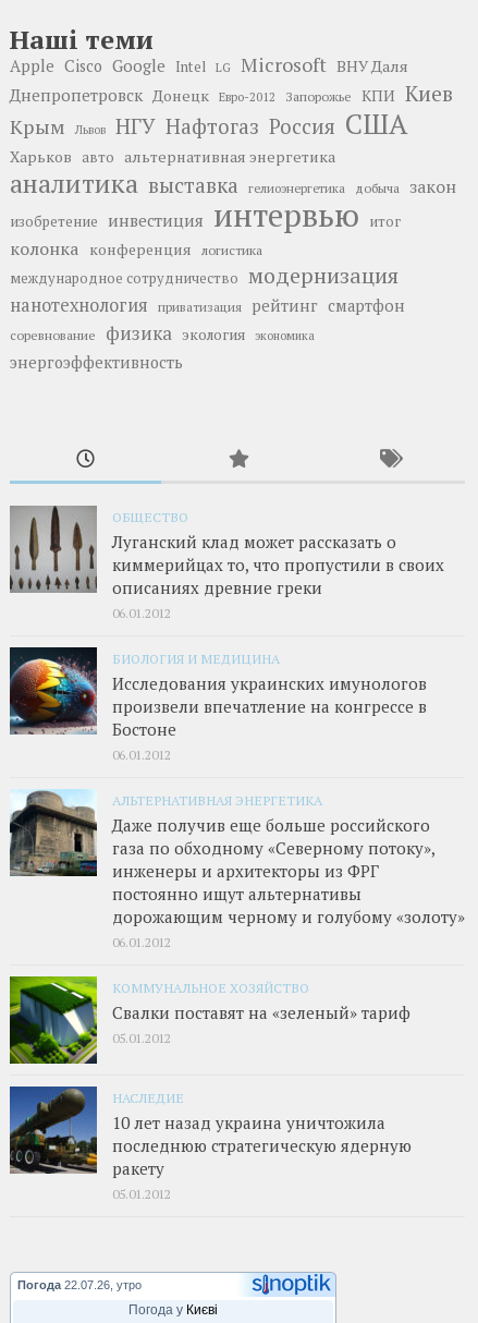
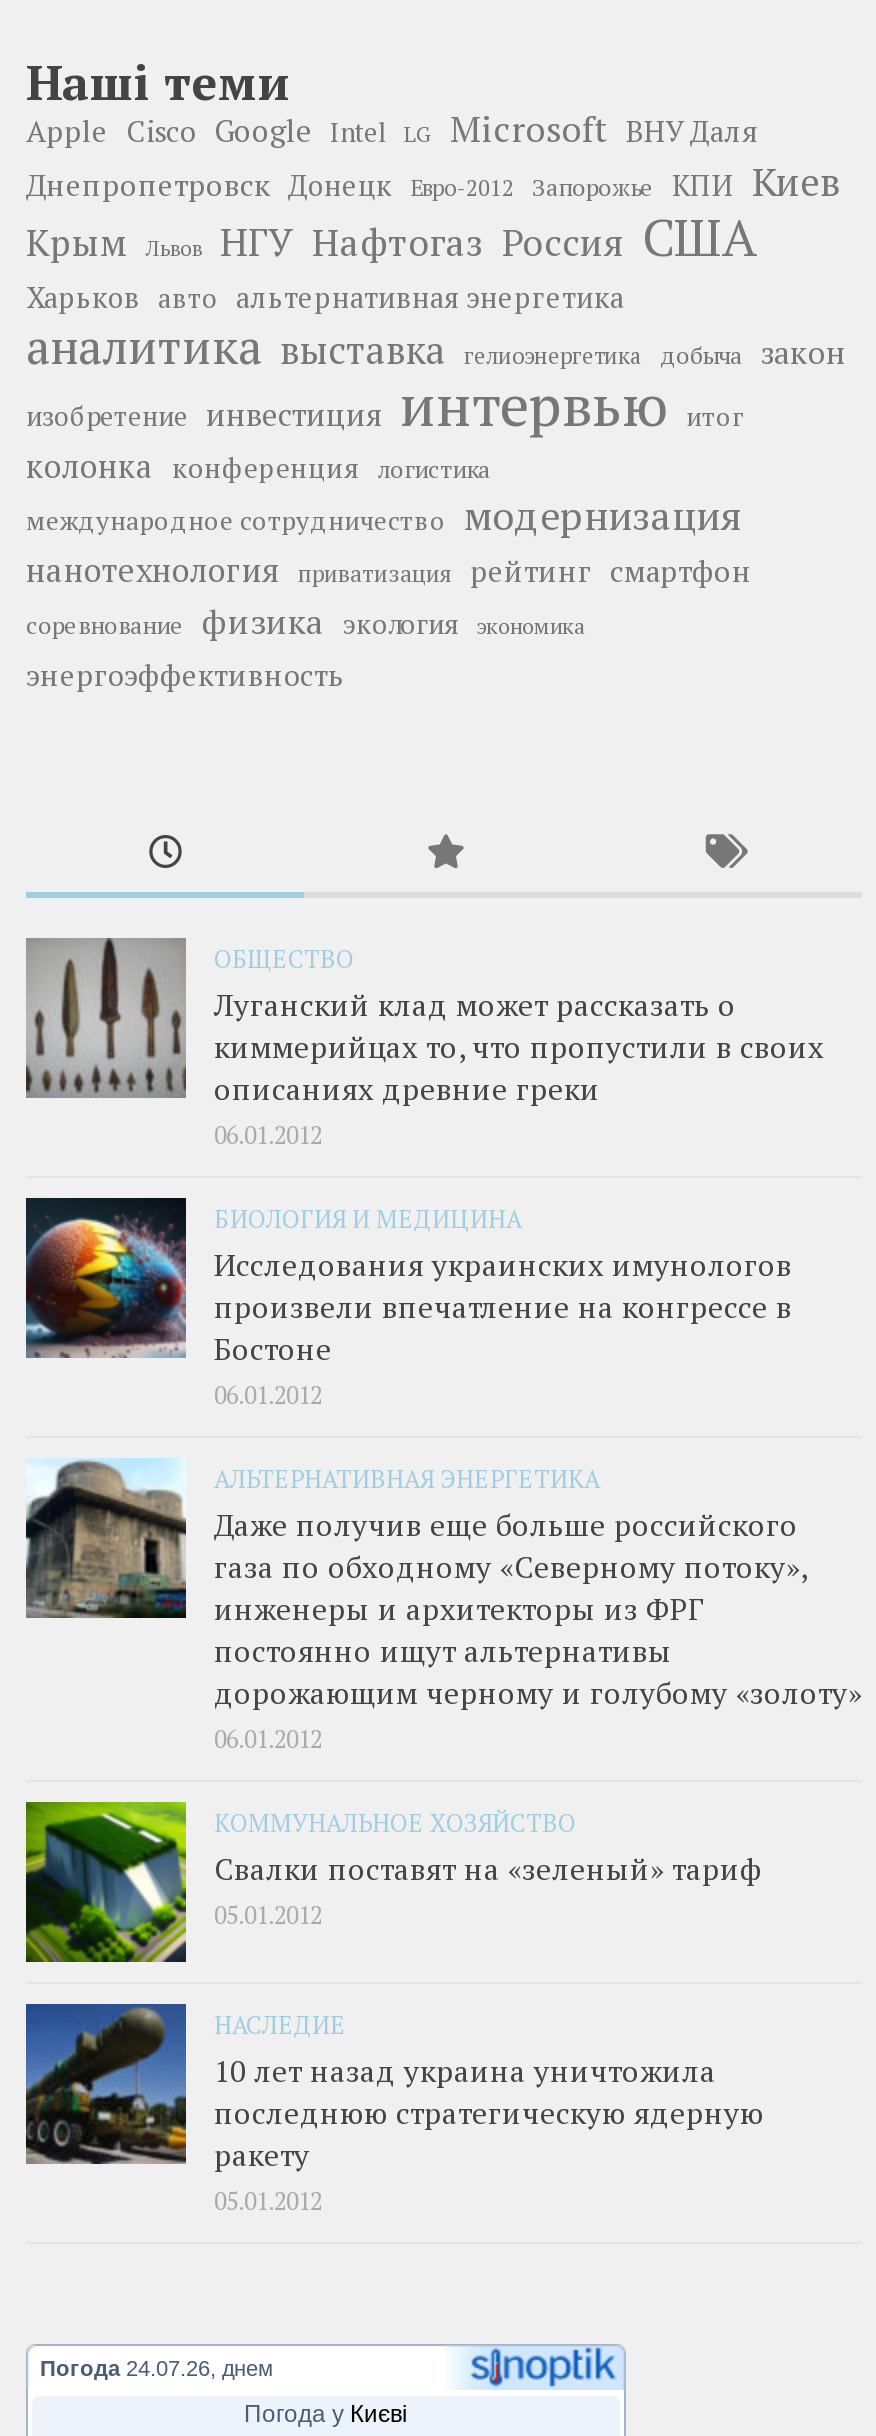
- Погода 22.07.26, утро
+ Погода 24.07.26, днем
